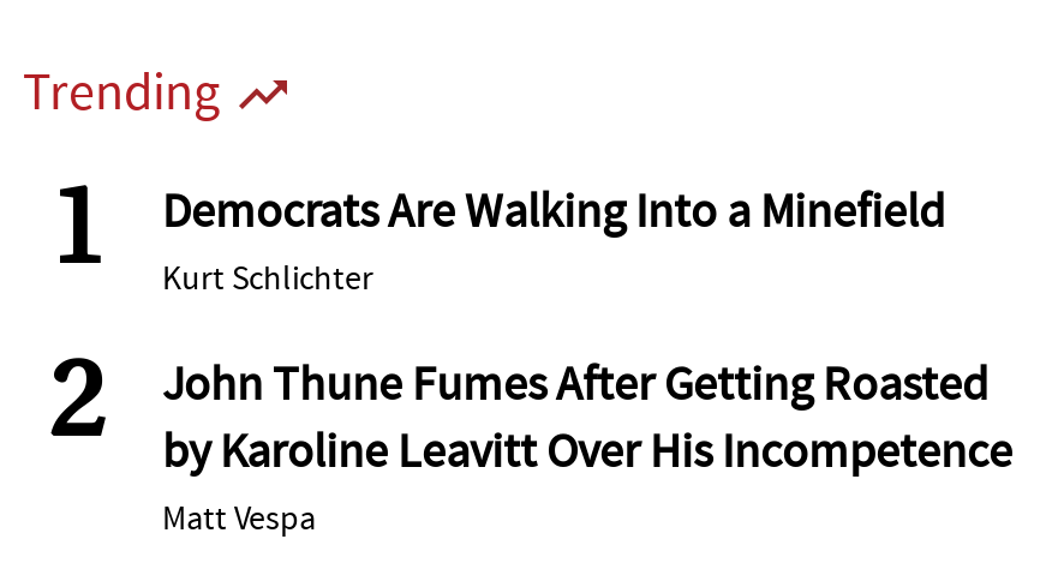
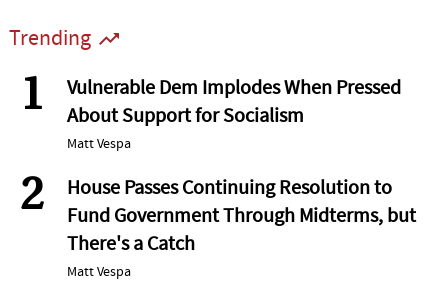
- Democrats Are Walking Into a Minefield
+ Vulnerable Dem Implodes When Pressed
+ About Support for Socialism

- Kurt Schlichter
+ Matt Vespa

- John Thune Fumes After Getting Roasted
- by Karoline Leavitt Over His Incompetence
+ House Passes Continuing Resolution to
+ Fund Government Through Midterms, but
+ There's a Catch
